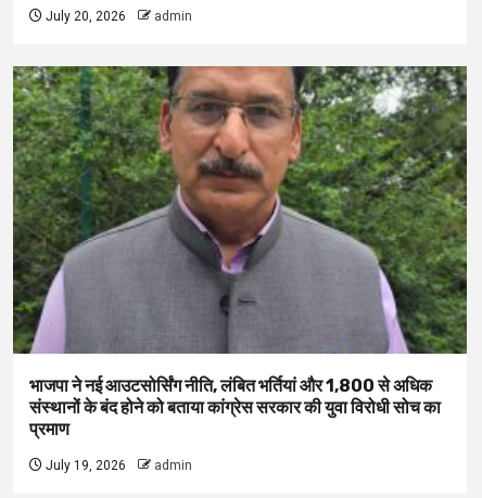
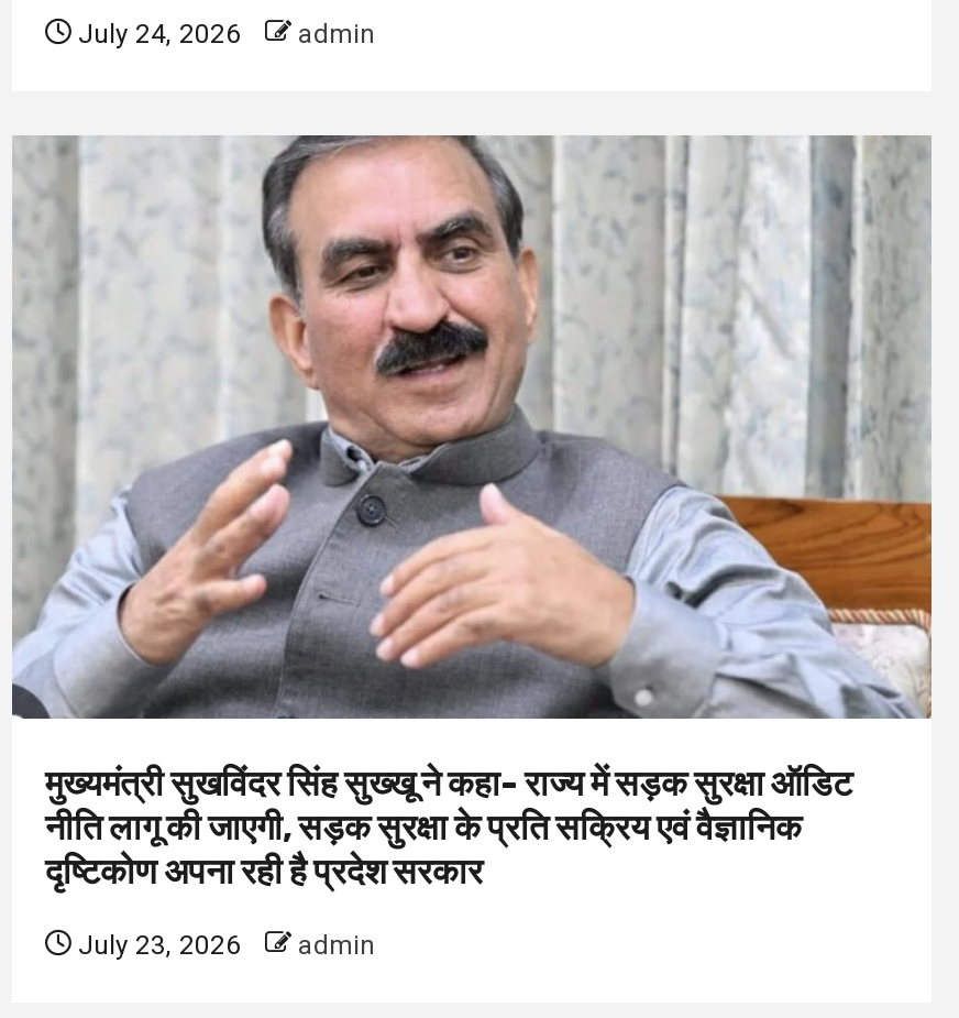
- July 20, 2026 admin
+ July 24, 2026 admin

- [image]
- भाजपा ने नई आउटसोर्सिंग नीति, लंबित भर्तियां और 1,800 से अधिक
- संस्थानों के बंद होने को बताया कांग्रेस सरकार की युवा विरोधी सोच का
- प्रमाण
+ [image]
+ मुख्यमंत्री सुखविंदर सिंह सुख्खू ने कहा- राज्य में सड़क सुरक्षा ऑडिट
+ नीति लागू की जाएगी, सड़क सुरक्षा के प्रति सक्रिय एवं वैज्ञानिक
+ दृष्टिकोण अपना रही है प्रदेश सरकार

- July 19, 2026 admin
+ July 23, 2026 admin
